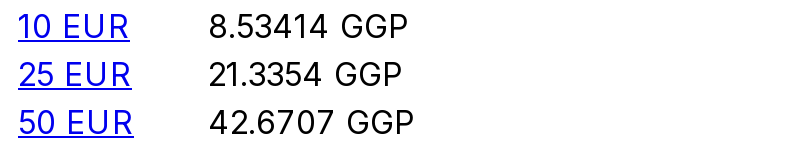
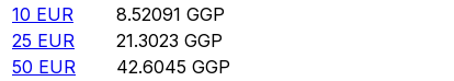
- 10 EUR 8.53414 GGP
+ 10 EUR 8.52091 GGP

- 25 EUR 21.3354 GGP
+ 25 EUR 21.3023 GGP

- 50 EUR 42.6707 GGP
+ 50 EUR 42.6045 GGP
